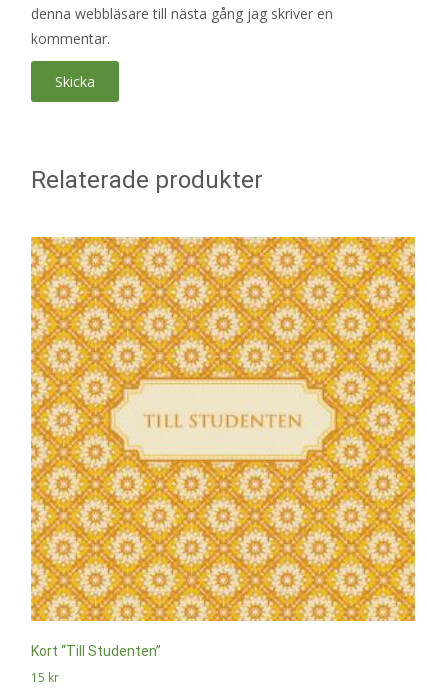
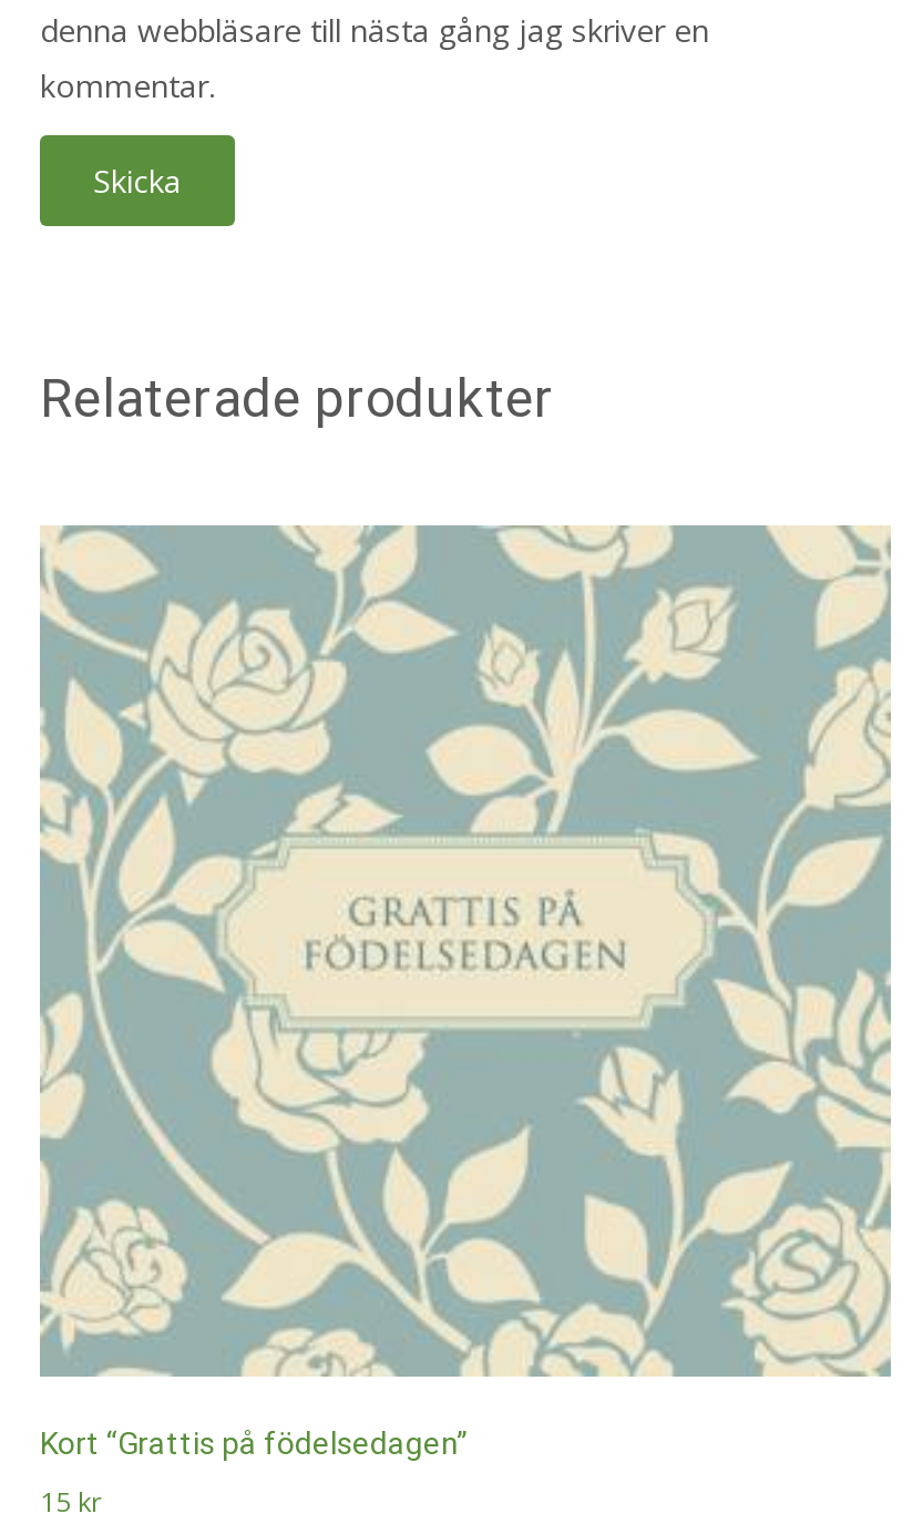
- [image]
- Kort “Till Studenten”
+ [image]
+ Kort “Grattis på födelsedagen”
